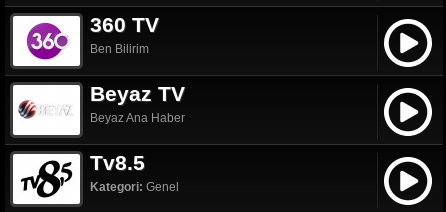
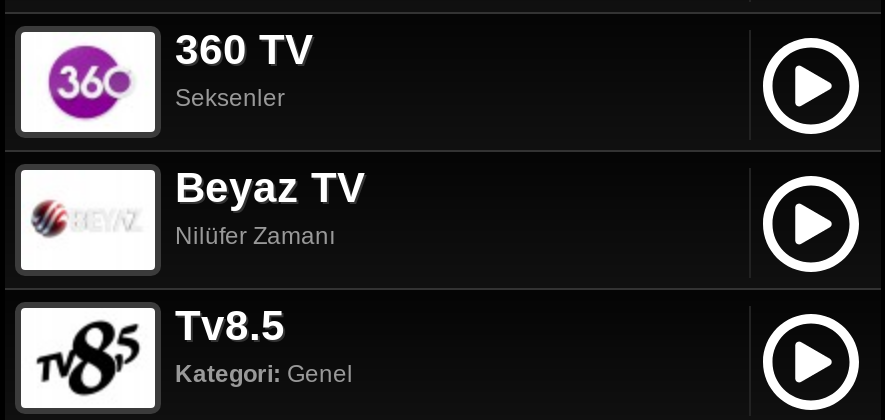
- Ben Bilirim
+ Seksenler

- Beyaz Ana Haber
+ Nilüfer Zamanı
